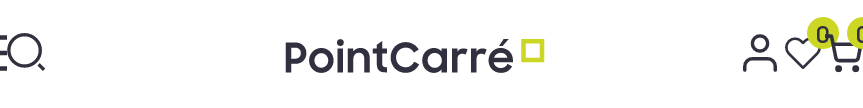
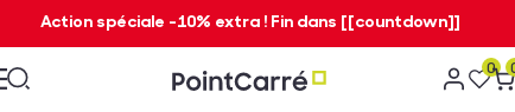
+ Action spéciale -10% extra ! Fin dans [[countdown]]
